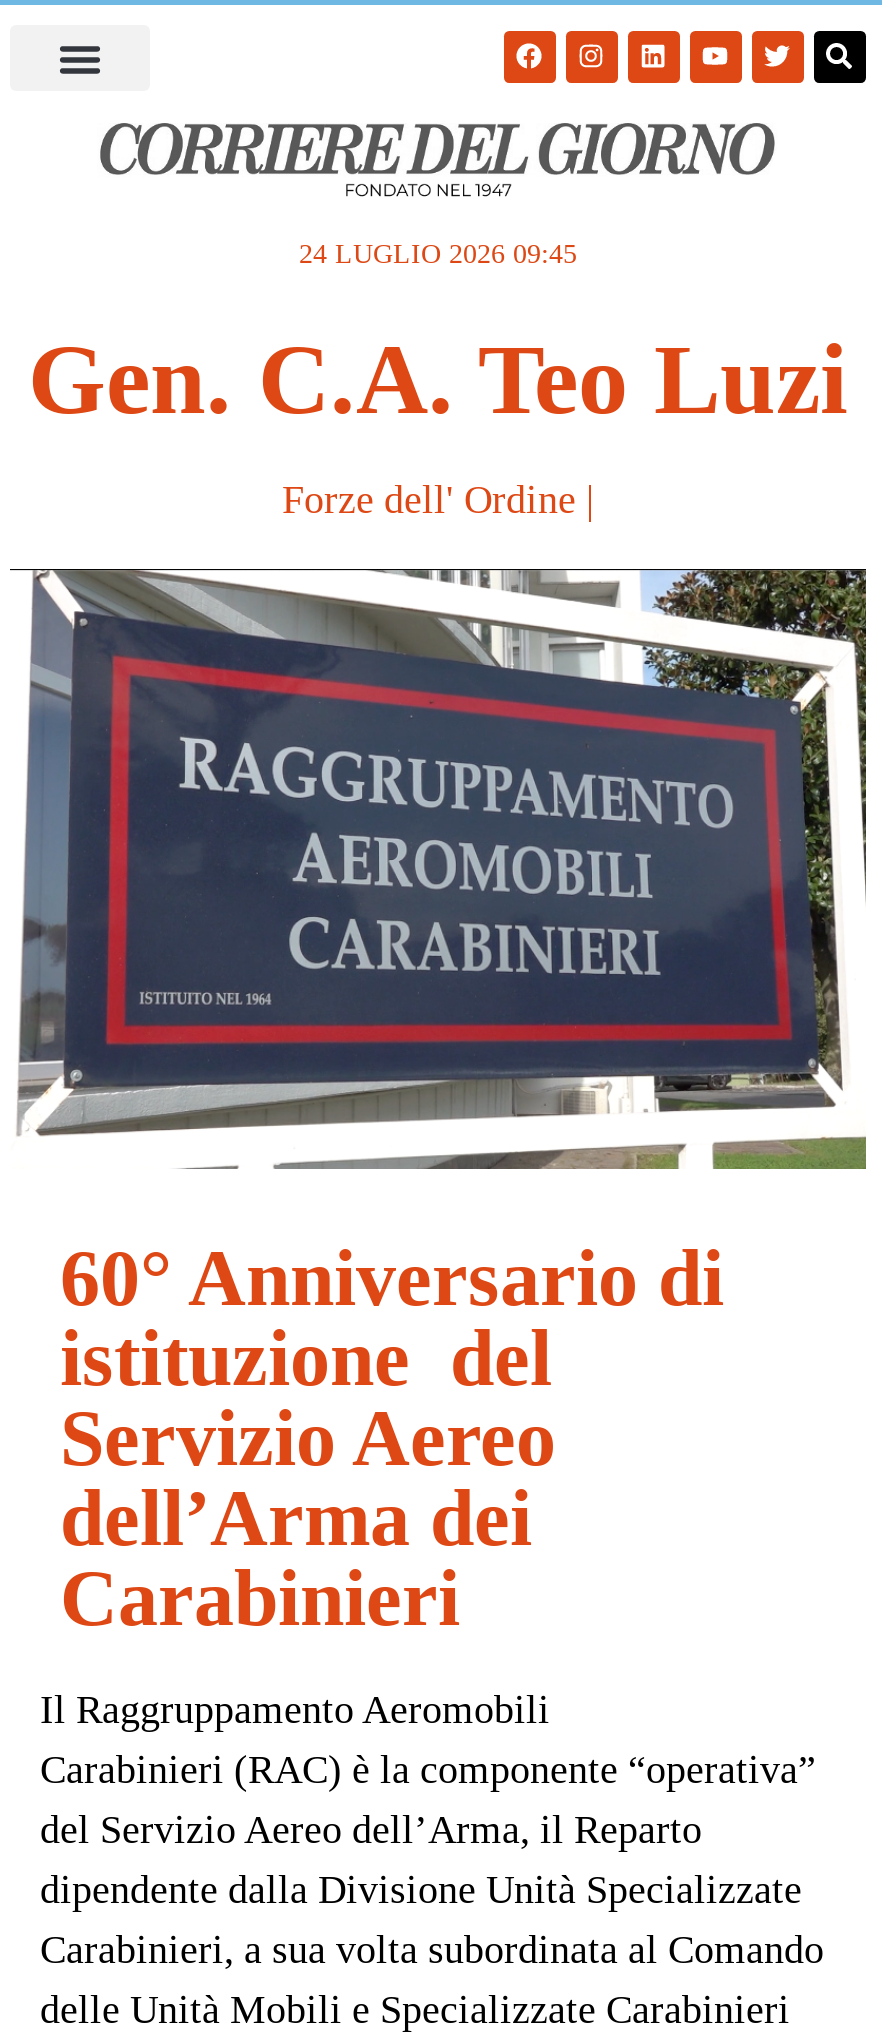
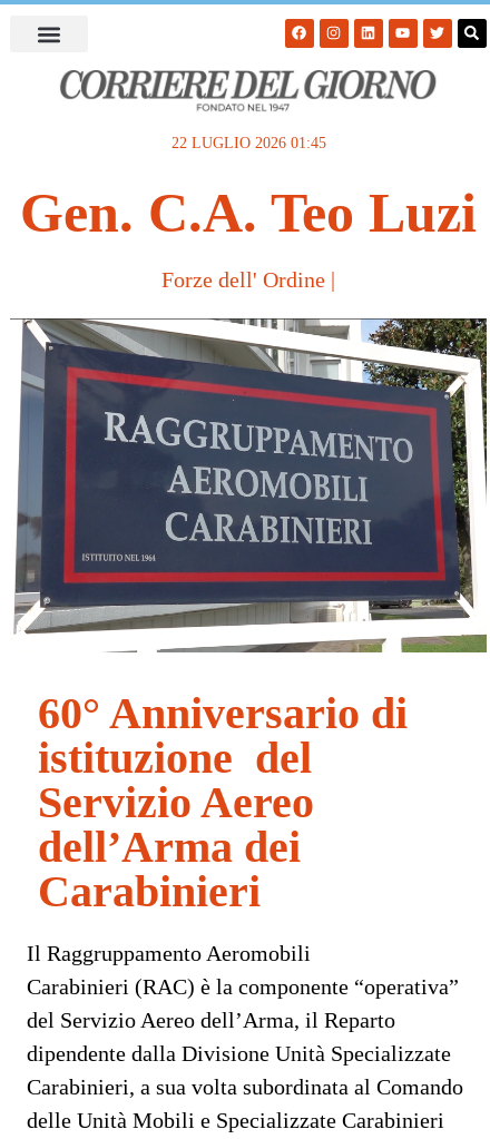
- 24 LUGLIO 2026 09:45
+ 22 LUGLIO 2026 01:45
